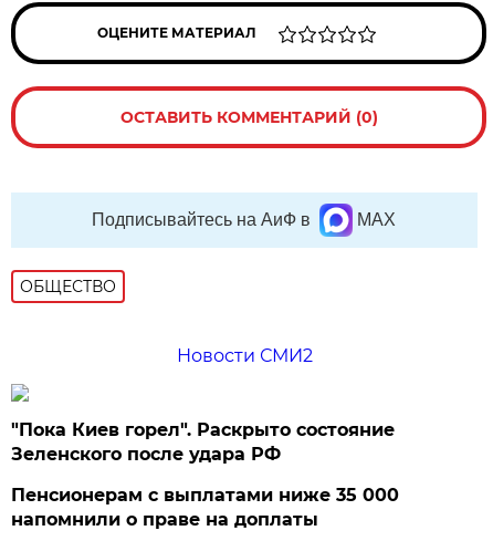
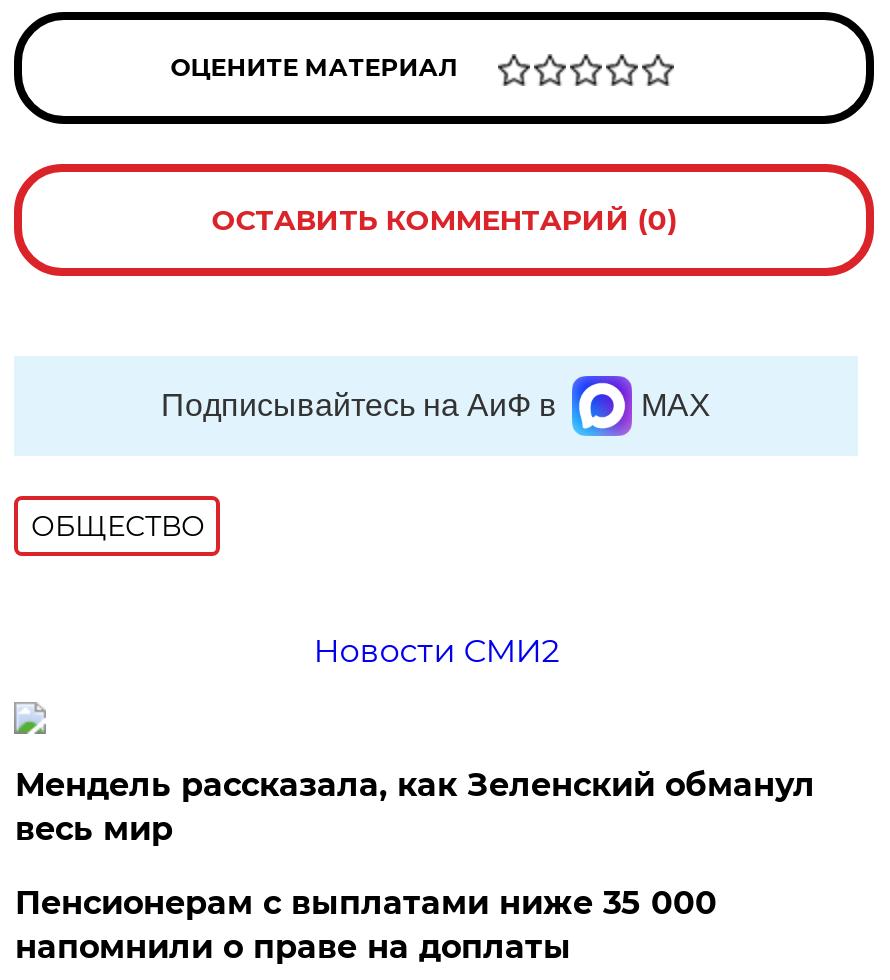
- "Пока Киев горел". Раскрыто состояние
- Зеленского после удара РФ
+ Мендель рассказала, как Зеленский обманул
+ весь мир
